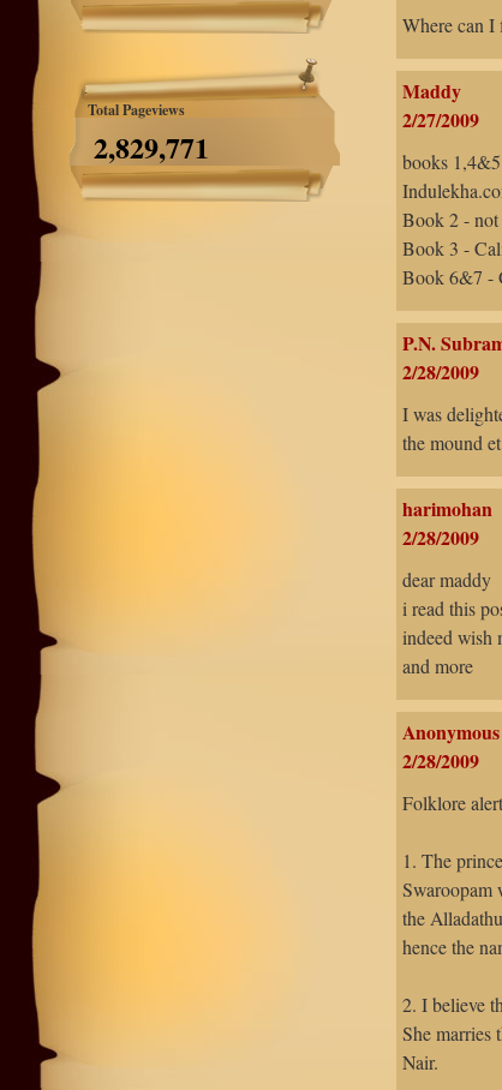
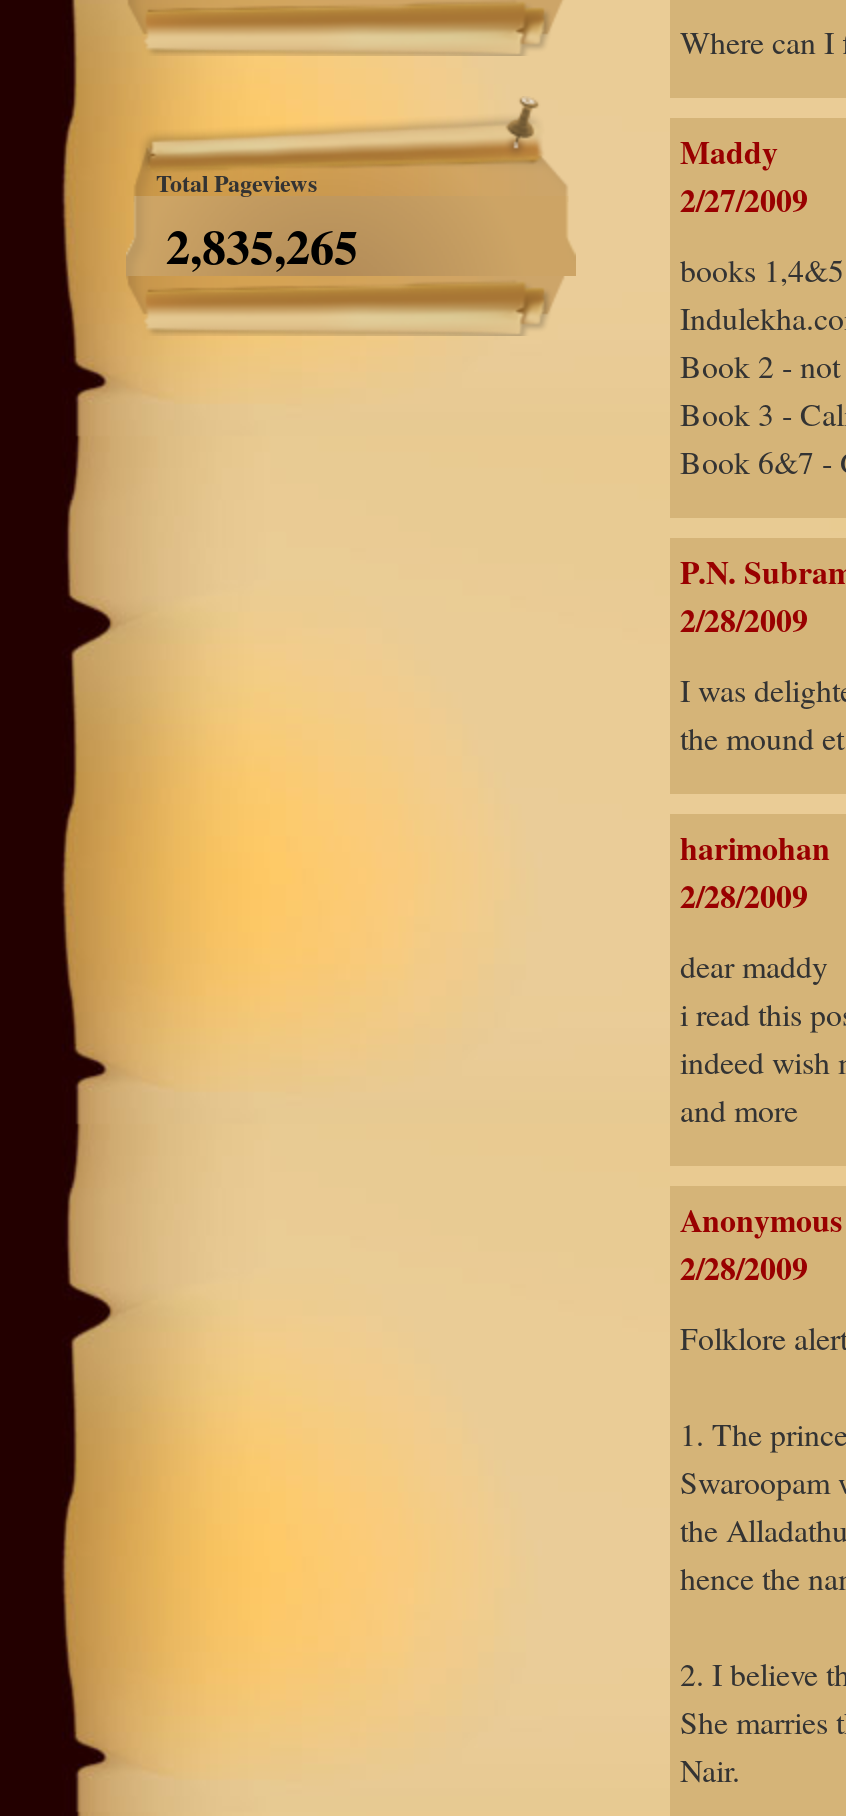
- 2,829,771
+ 2,835,265
